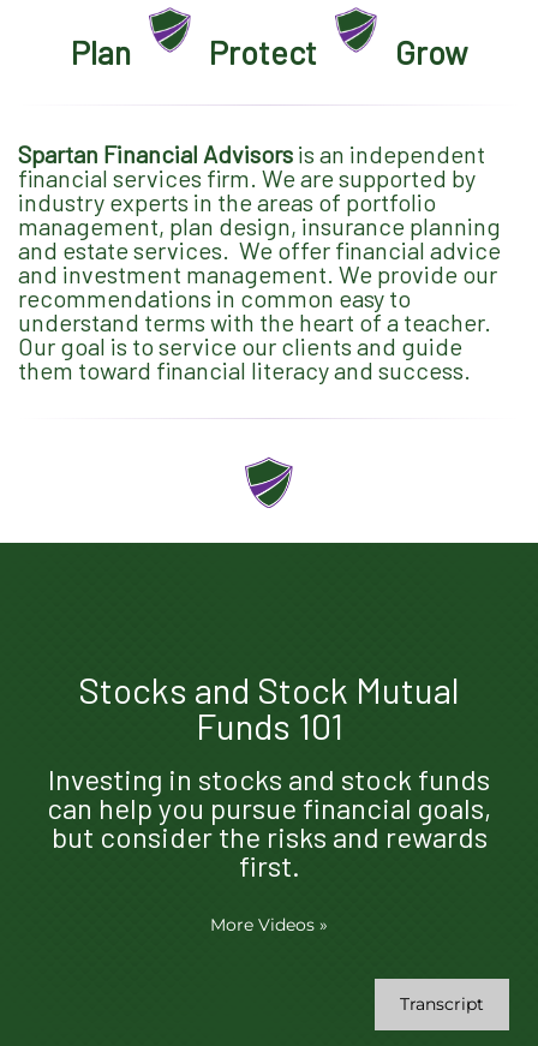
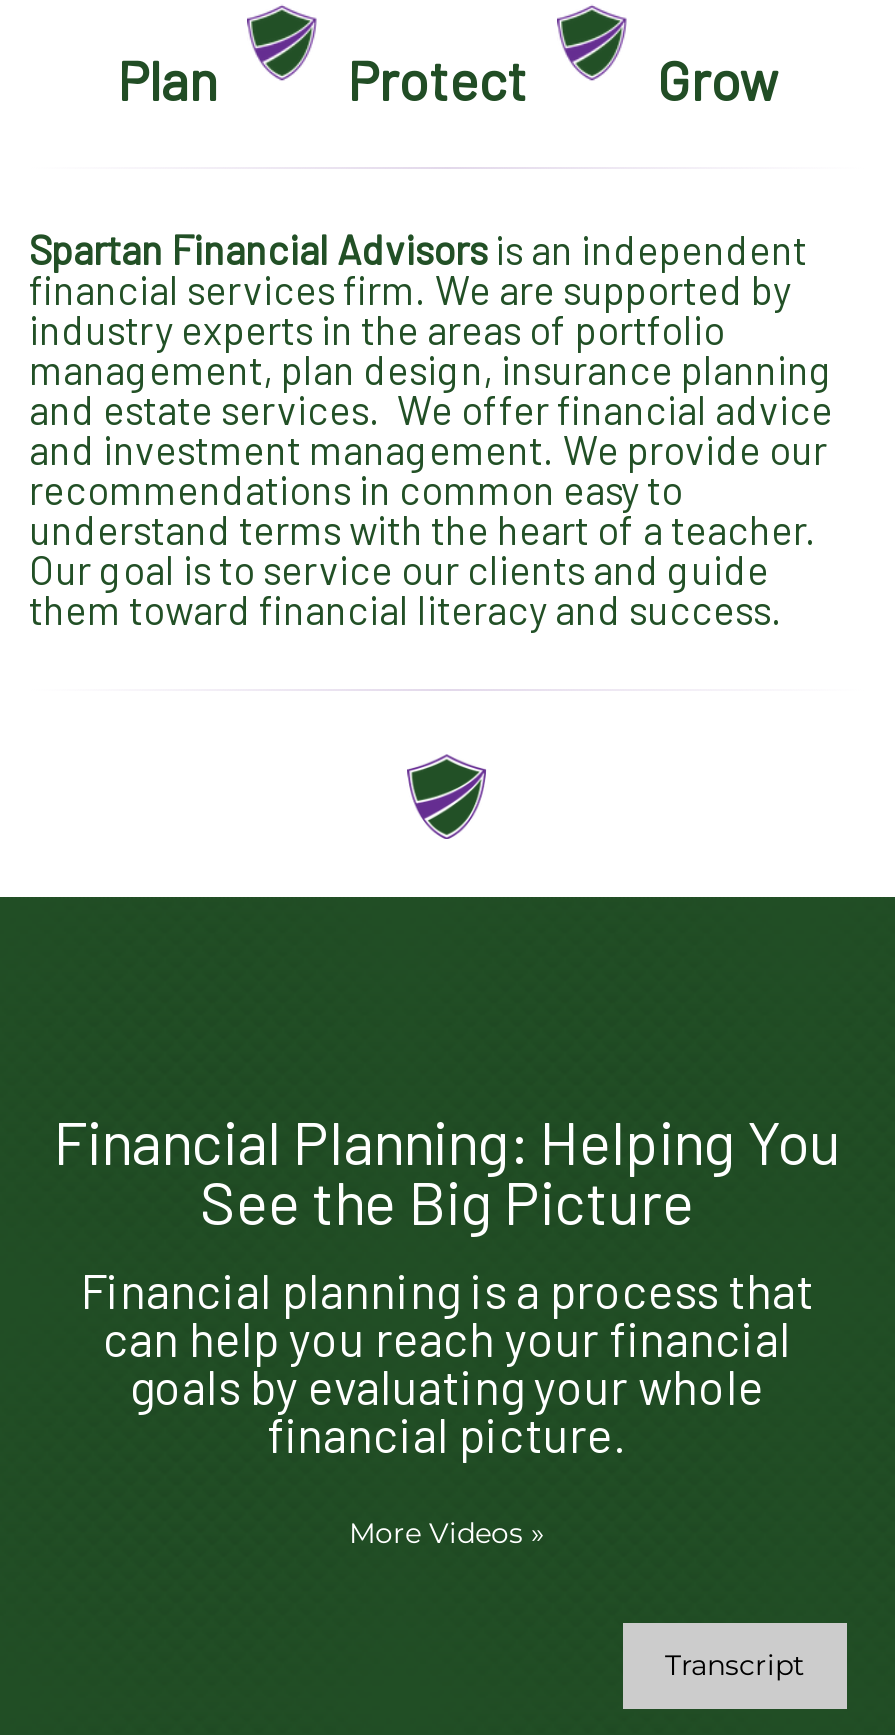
- Stocks and Stock Mutual
- Funds 101
- Investing in stocks and stock funds
- can help you pursue financial goals,
- but consider the risks and rewards
- first.
+ Financial Planning: Helping You
+ See the Big Picture
+ Financial planning is a process that
+ can help you reach your financial
+ goals by evaluating your whole
+ financial picture.
